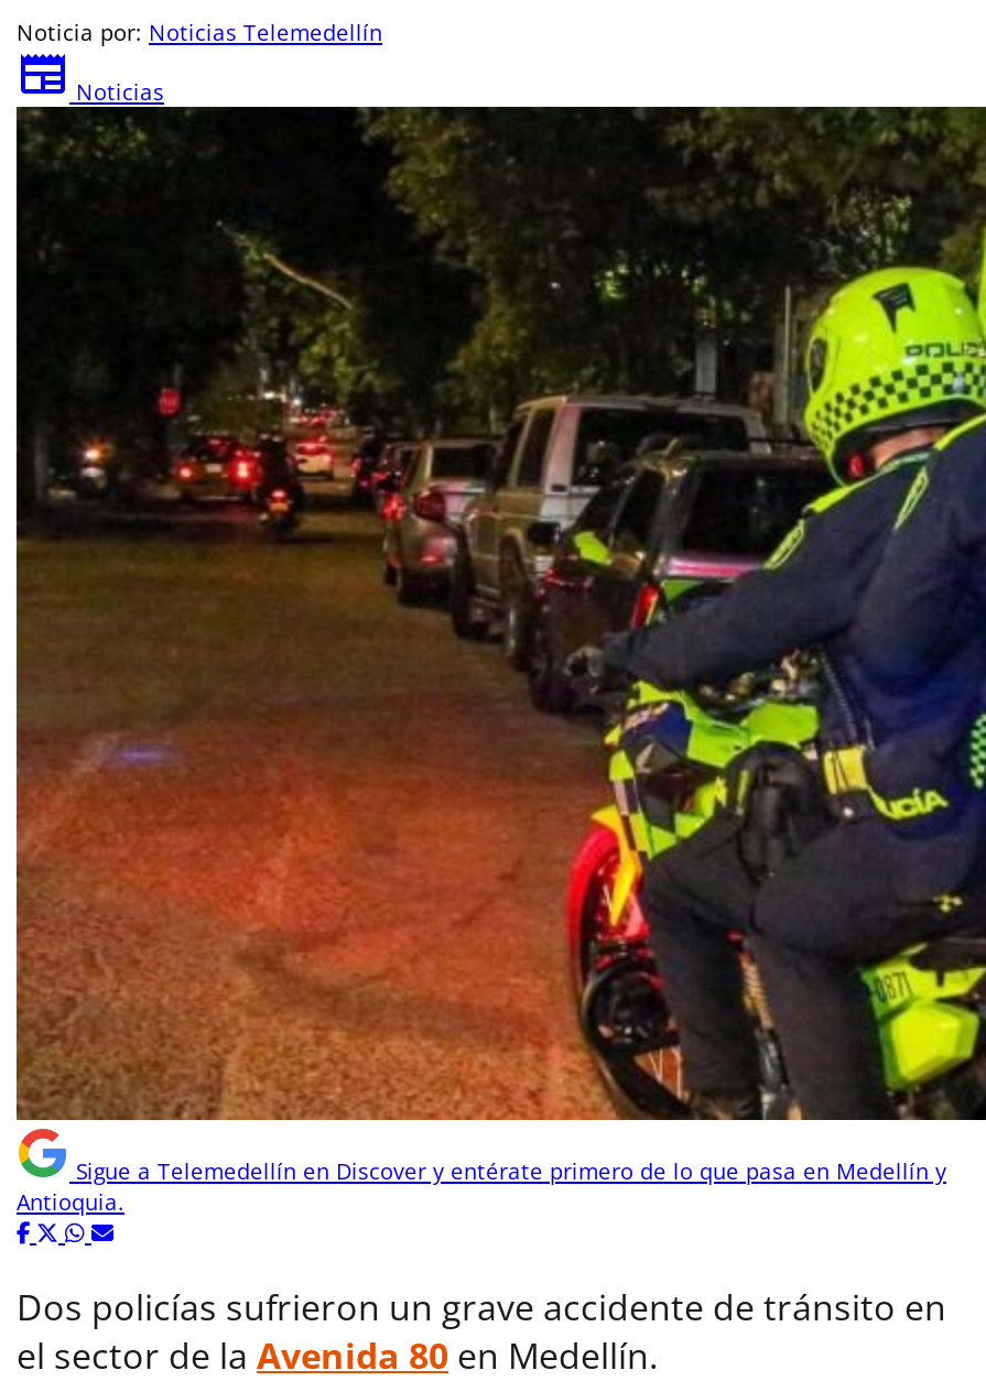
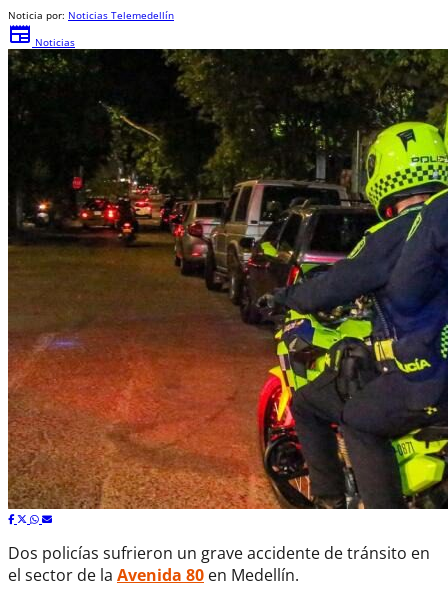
- Sigue a Telemedellín en Discover y entérate primero de lo que pasa en Medellín y
- Antioquia.
